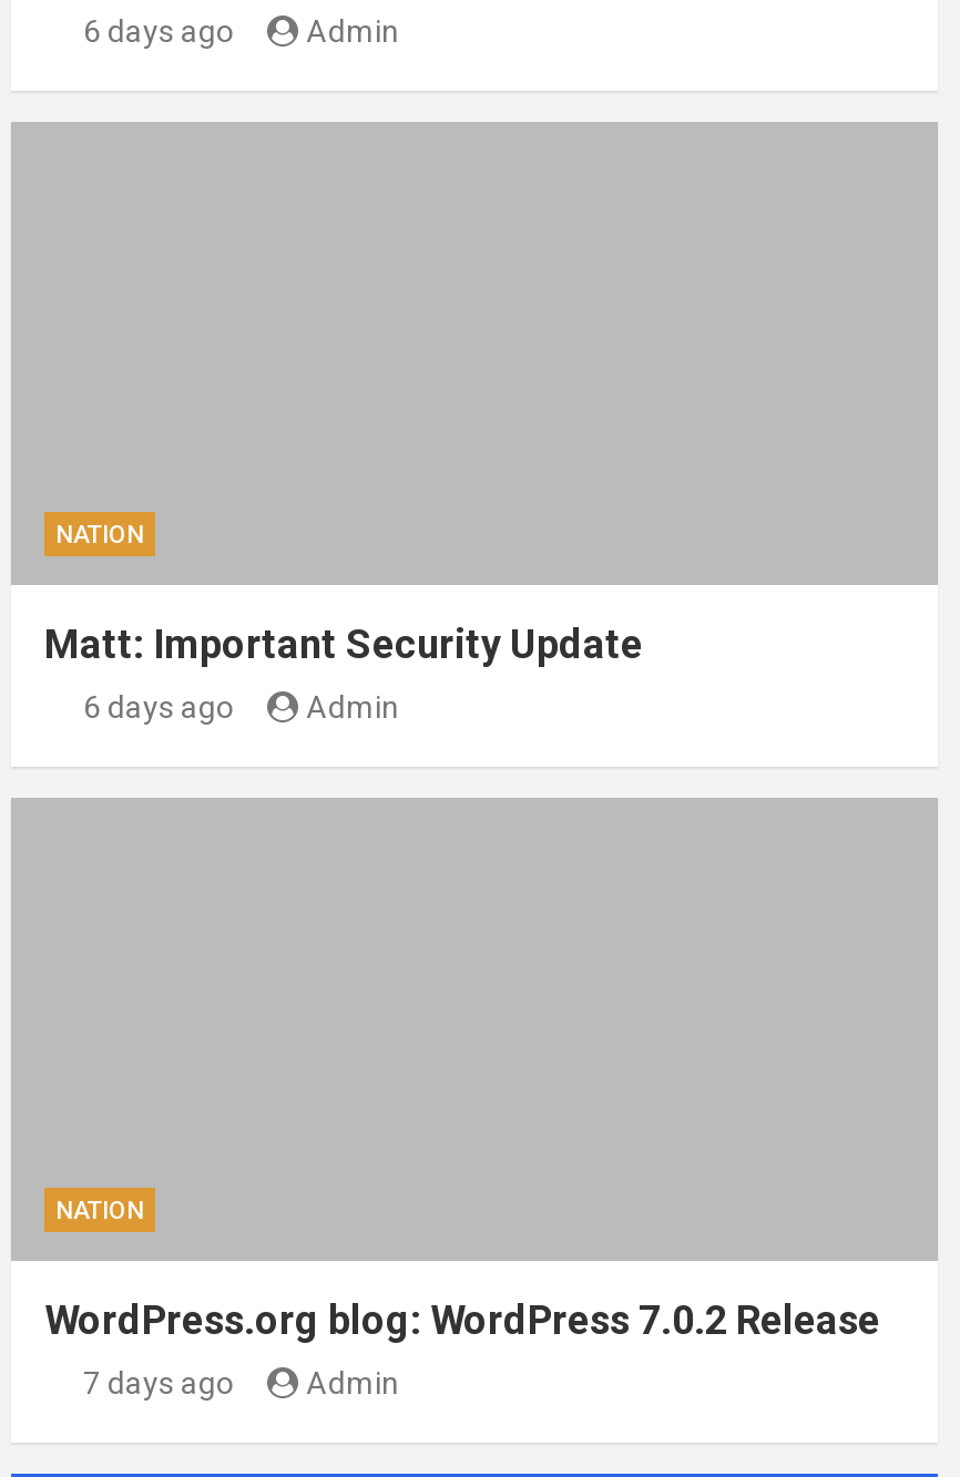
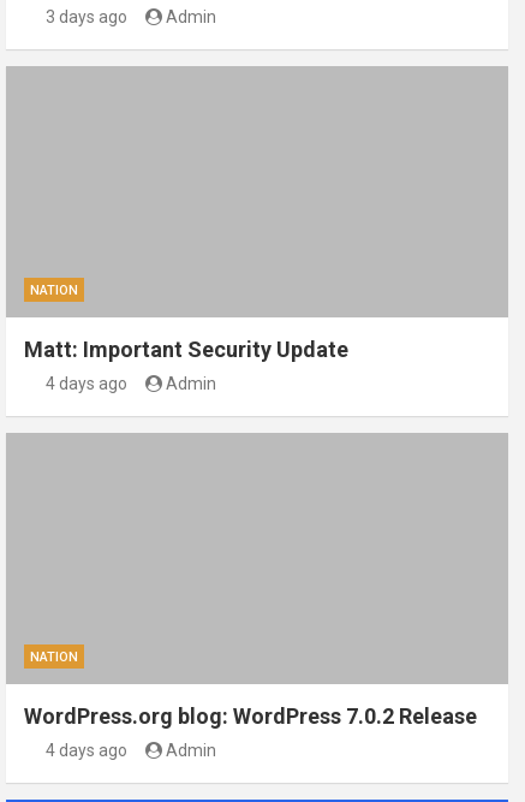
- 6 days ago
+ 3 days ago

- 6 days ago
+ 4 days ago

- 7 days ago
+ 4 days ago
